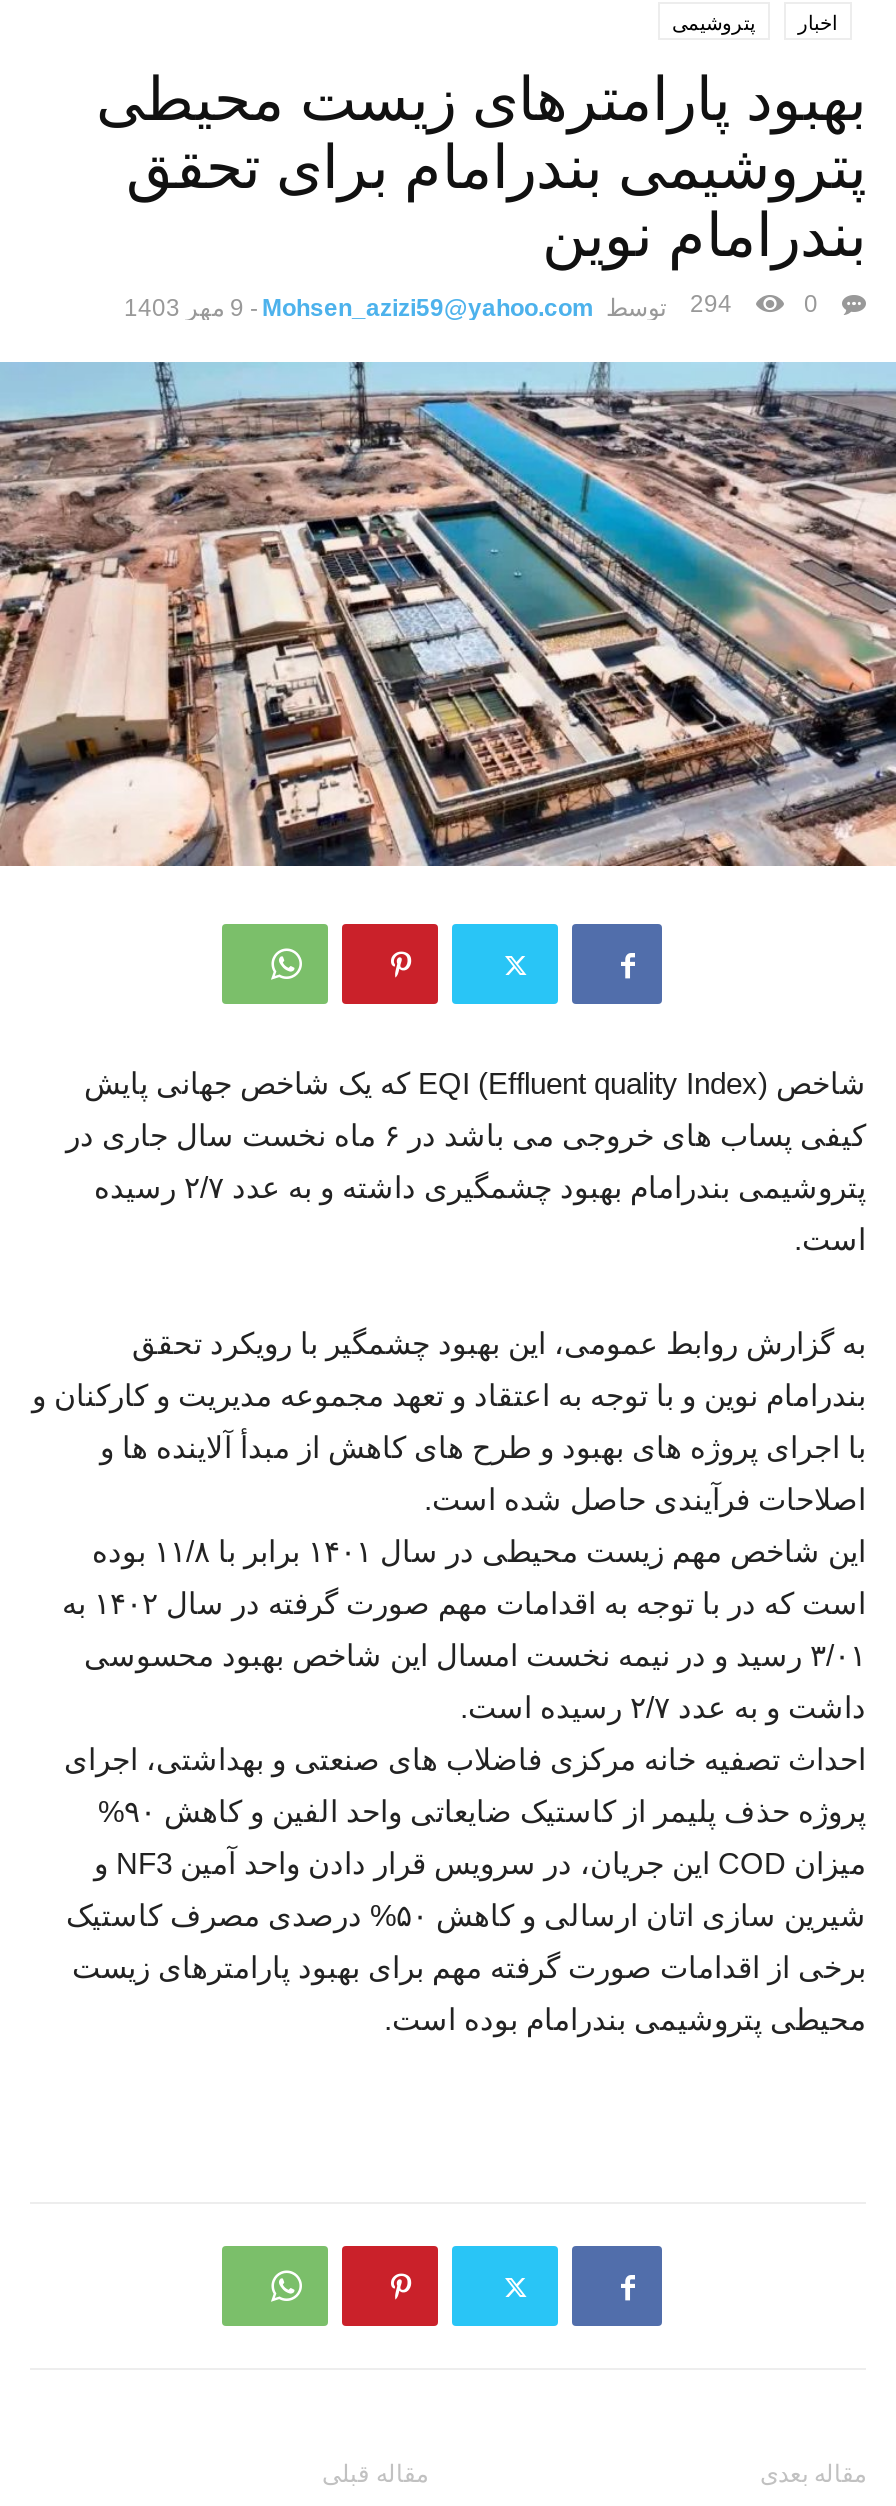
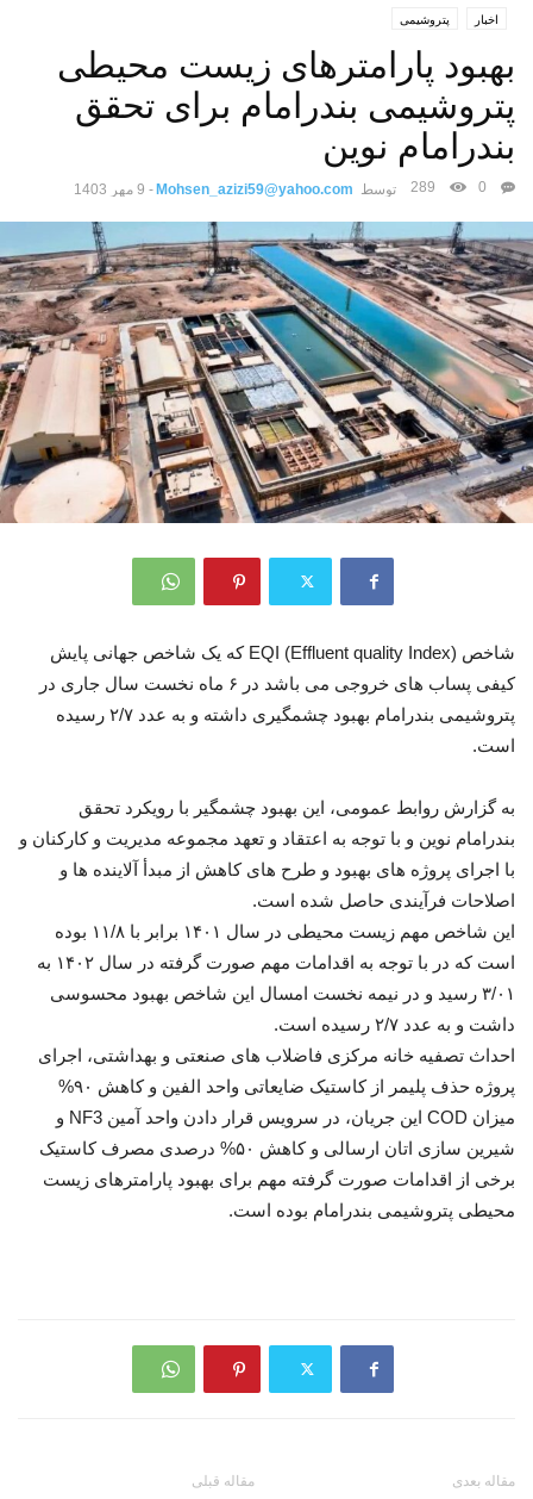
- 294
+ 289
